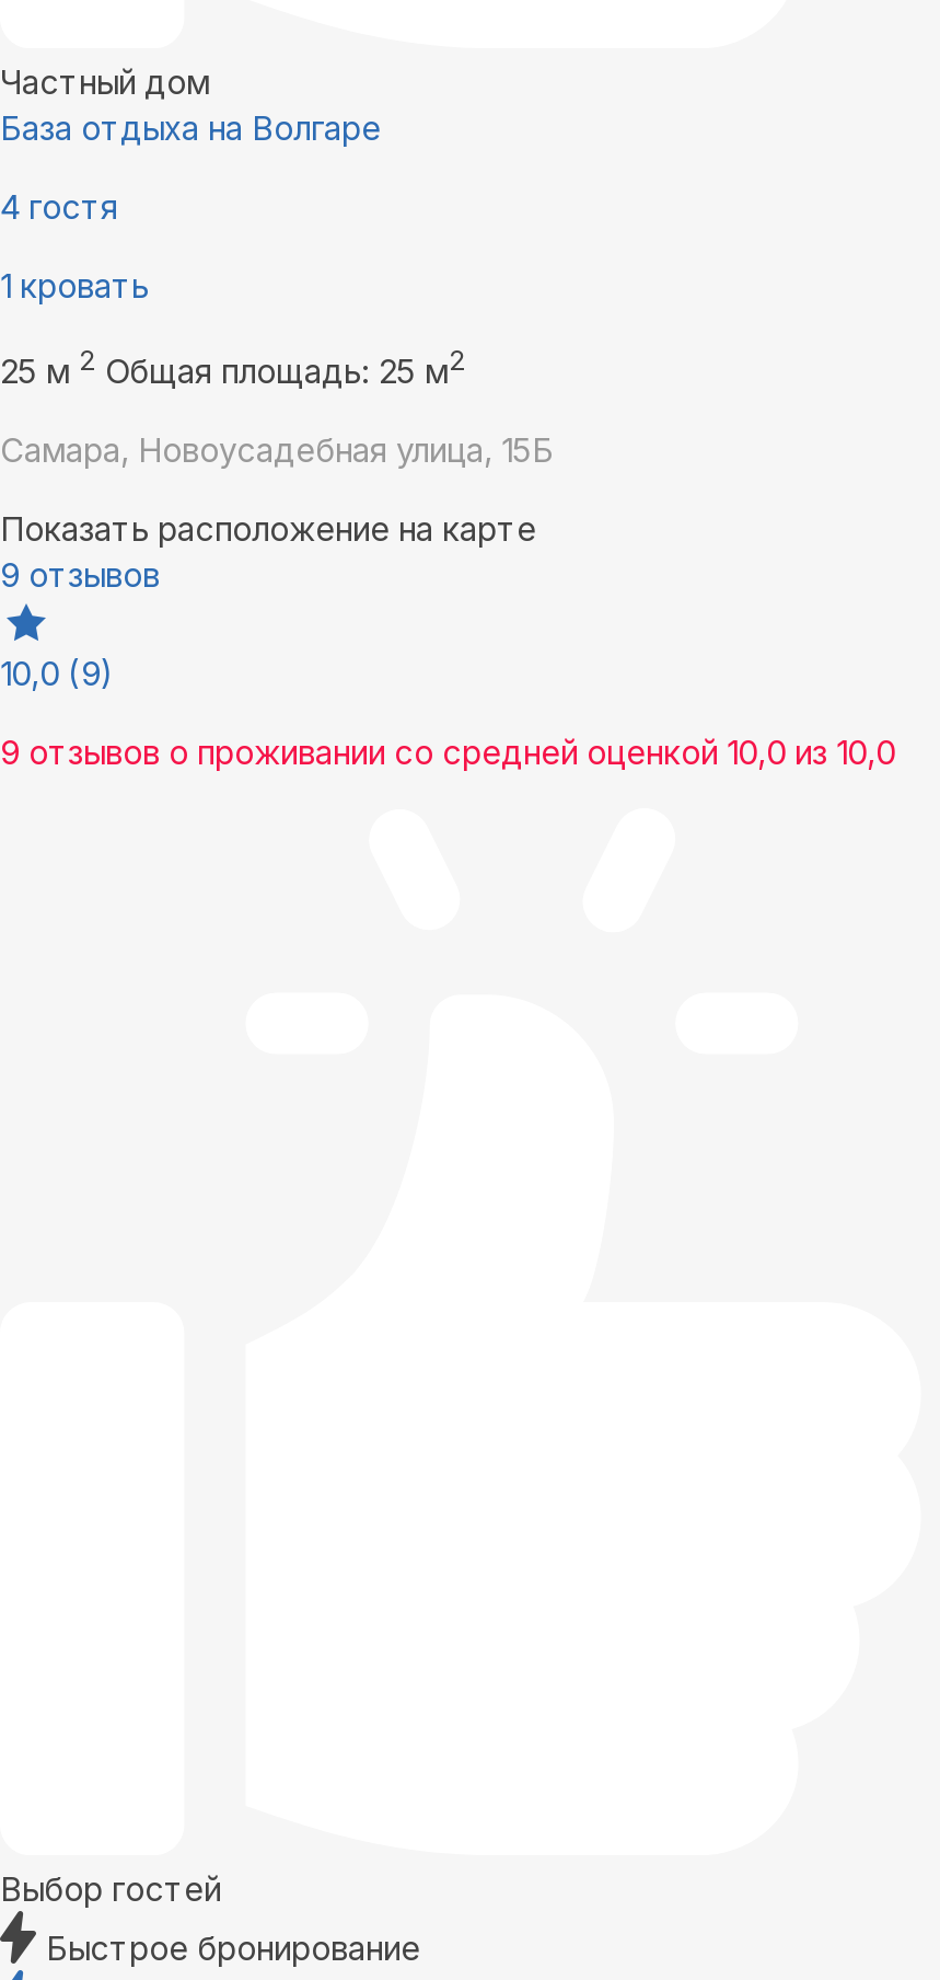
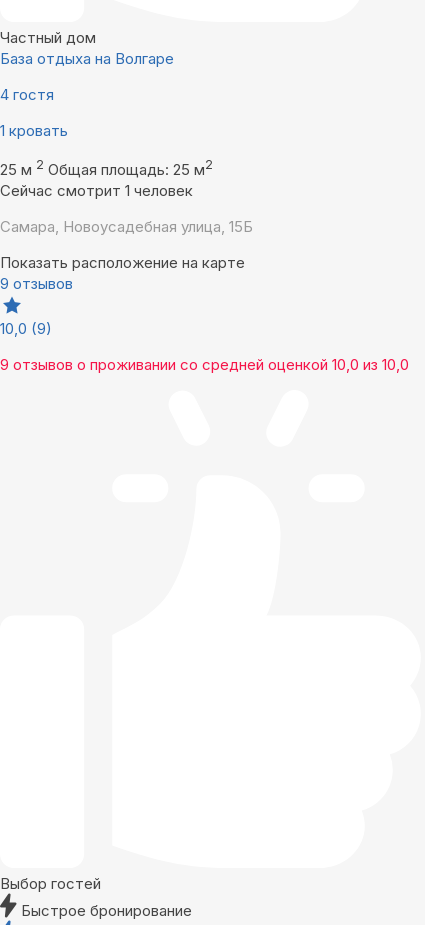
+ Сейчас смотрит 1 человек
